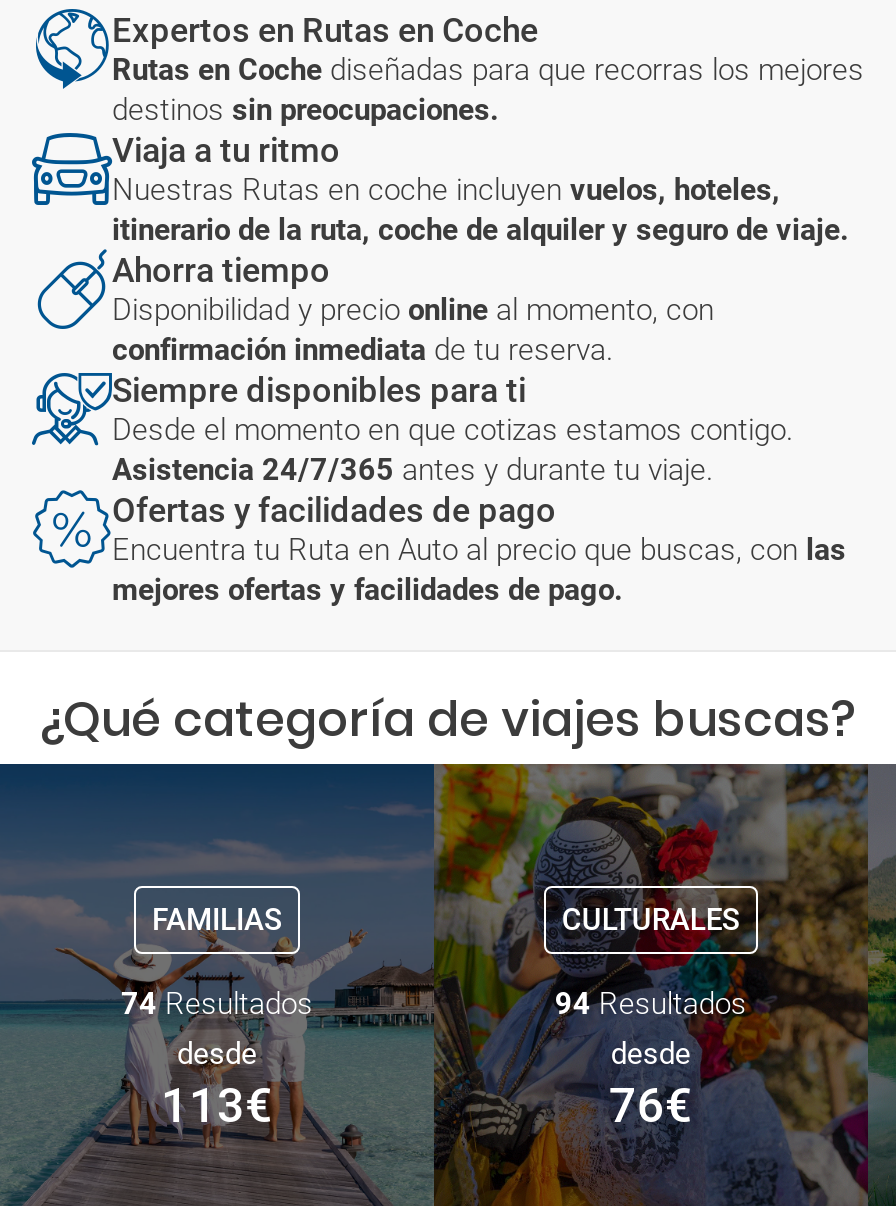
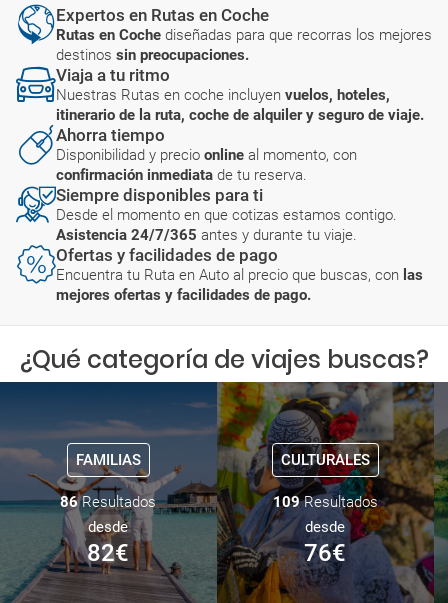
- 74 Resultados
+ 86 Resultados

- 94 Resultados
+ 109 Resultados

- 113€
+ 82€
